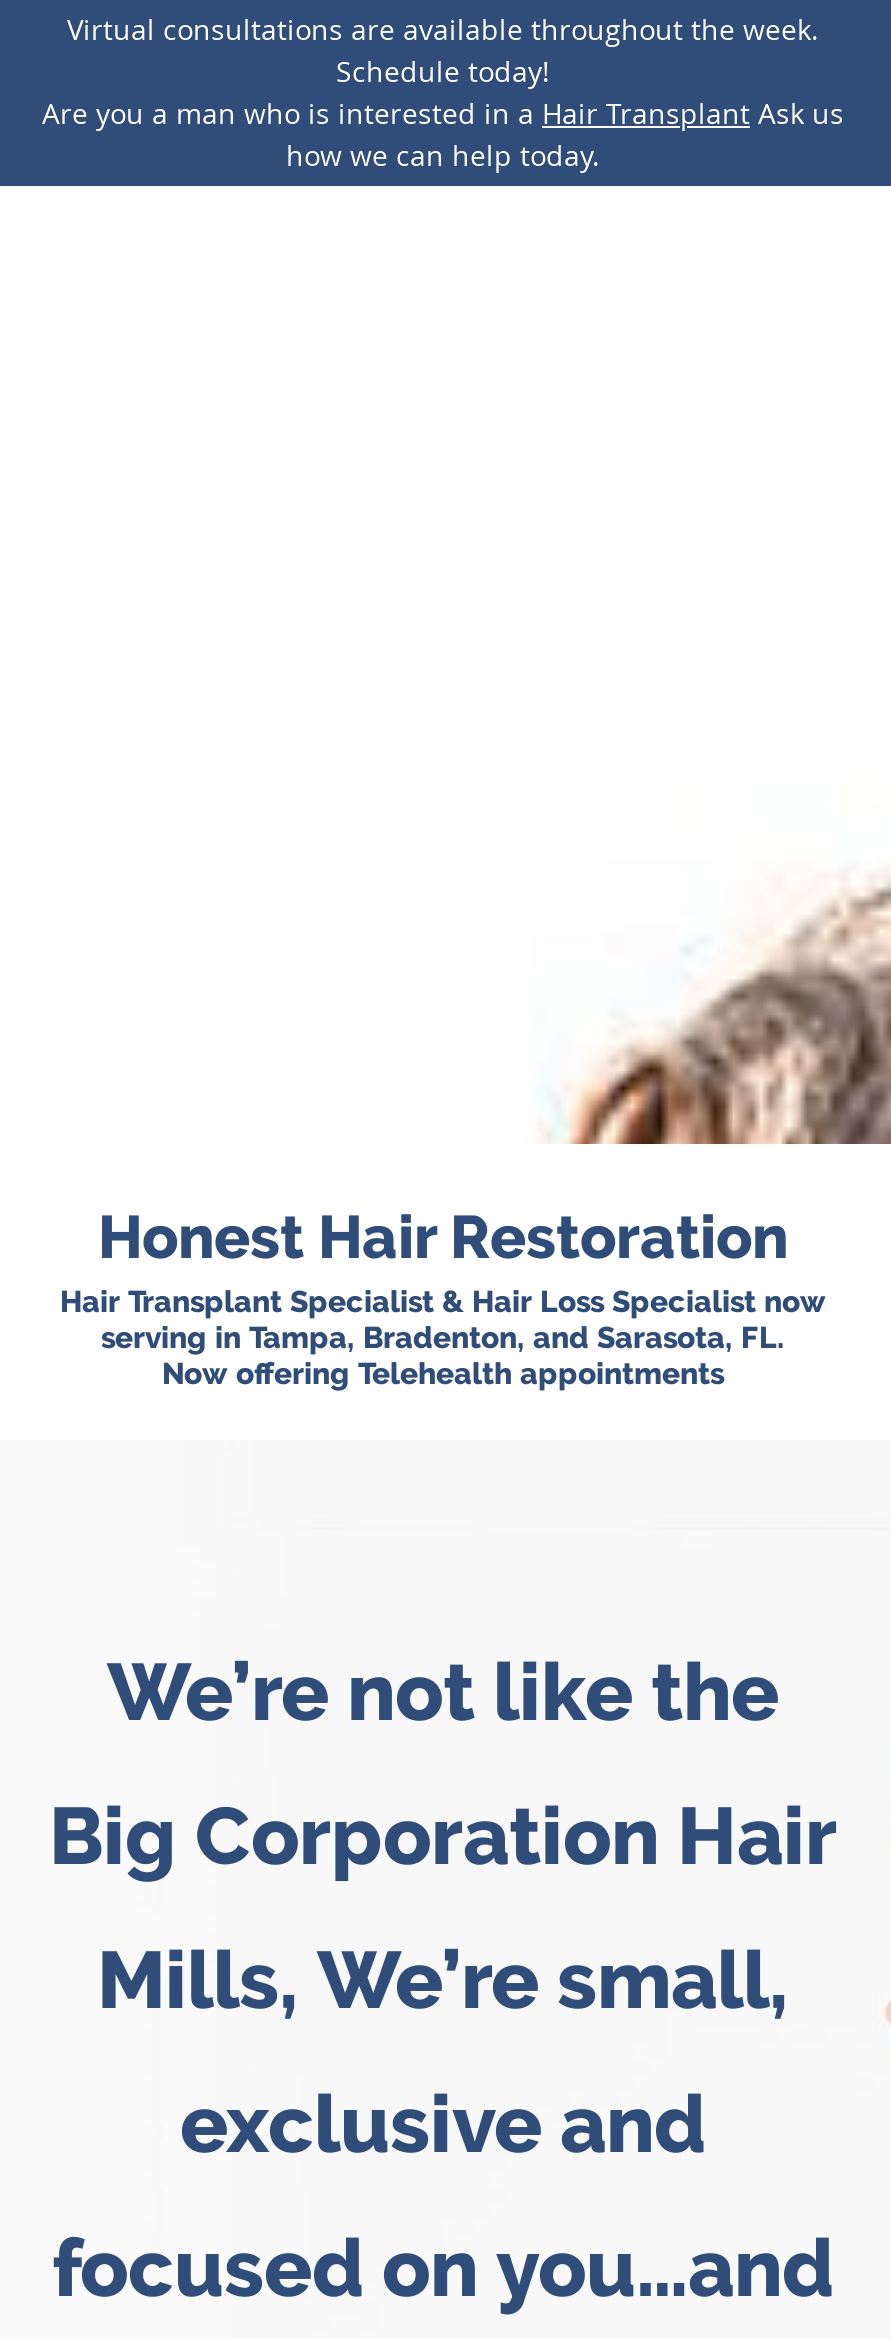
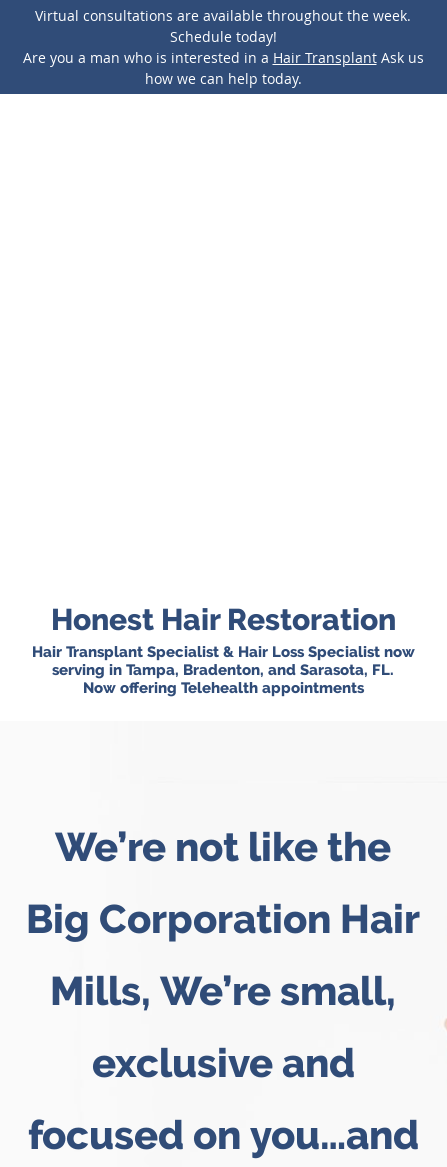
- [image]
